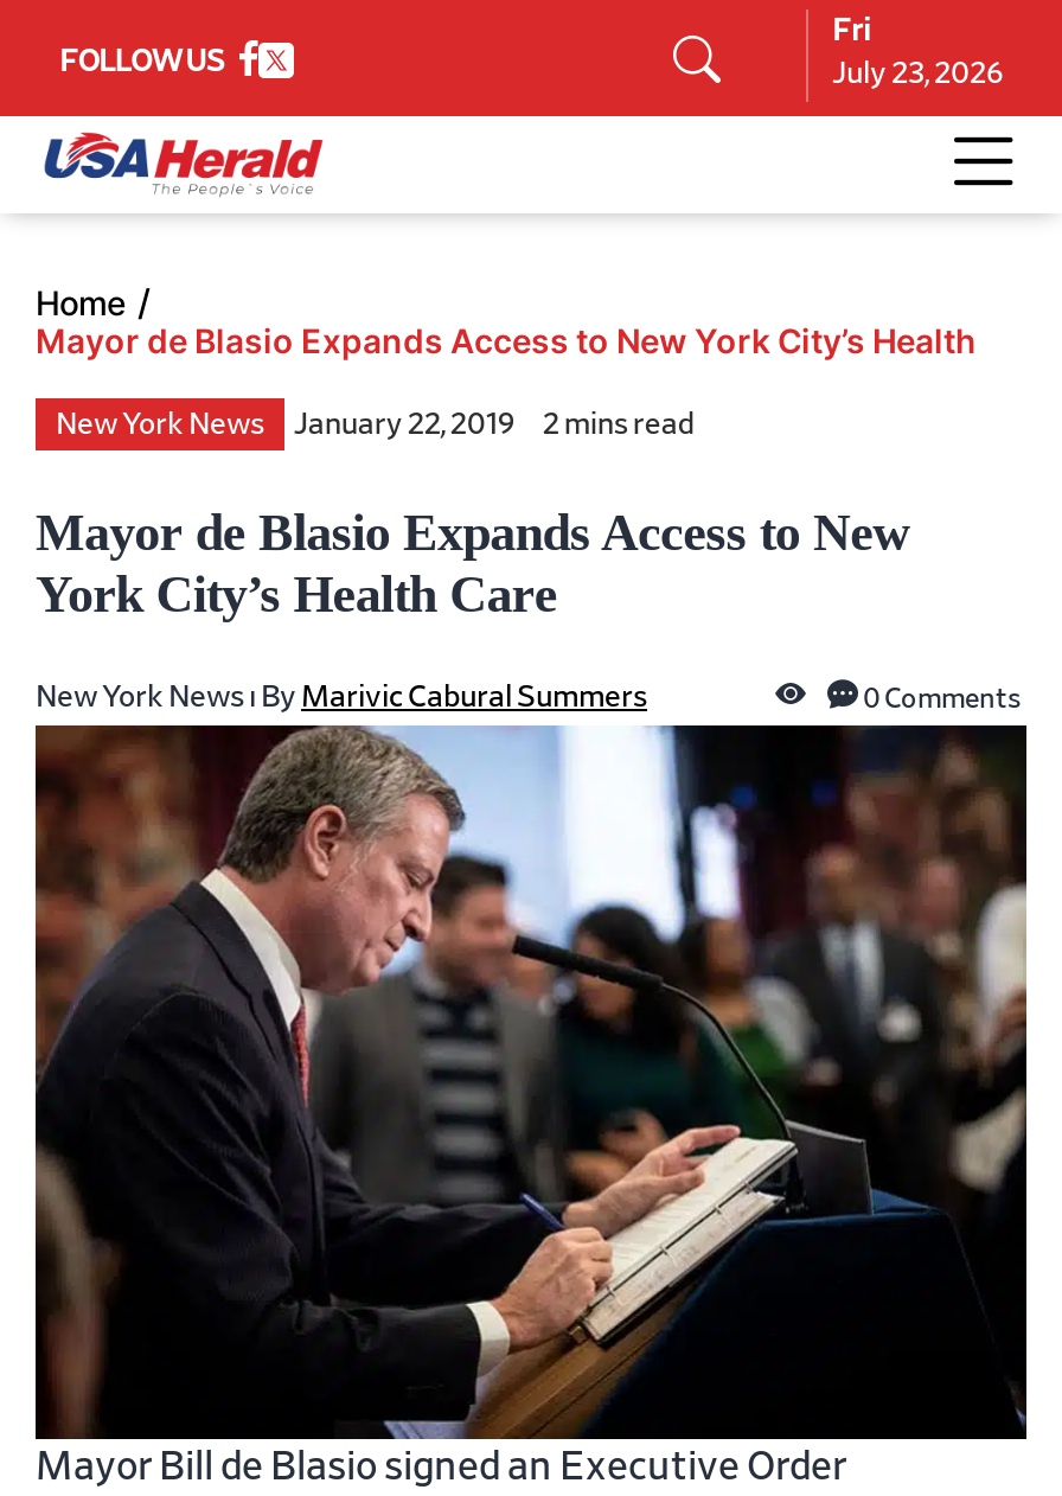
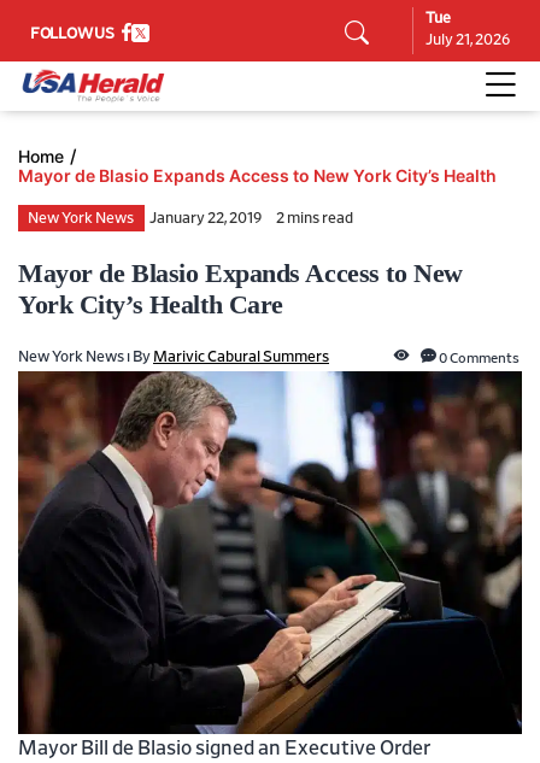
- Fri
- July 23, 2026
+ Tue
+ July 21, 2026
